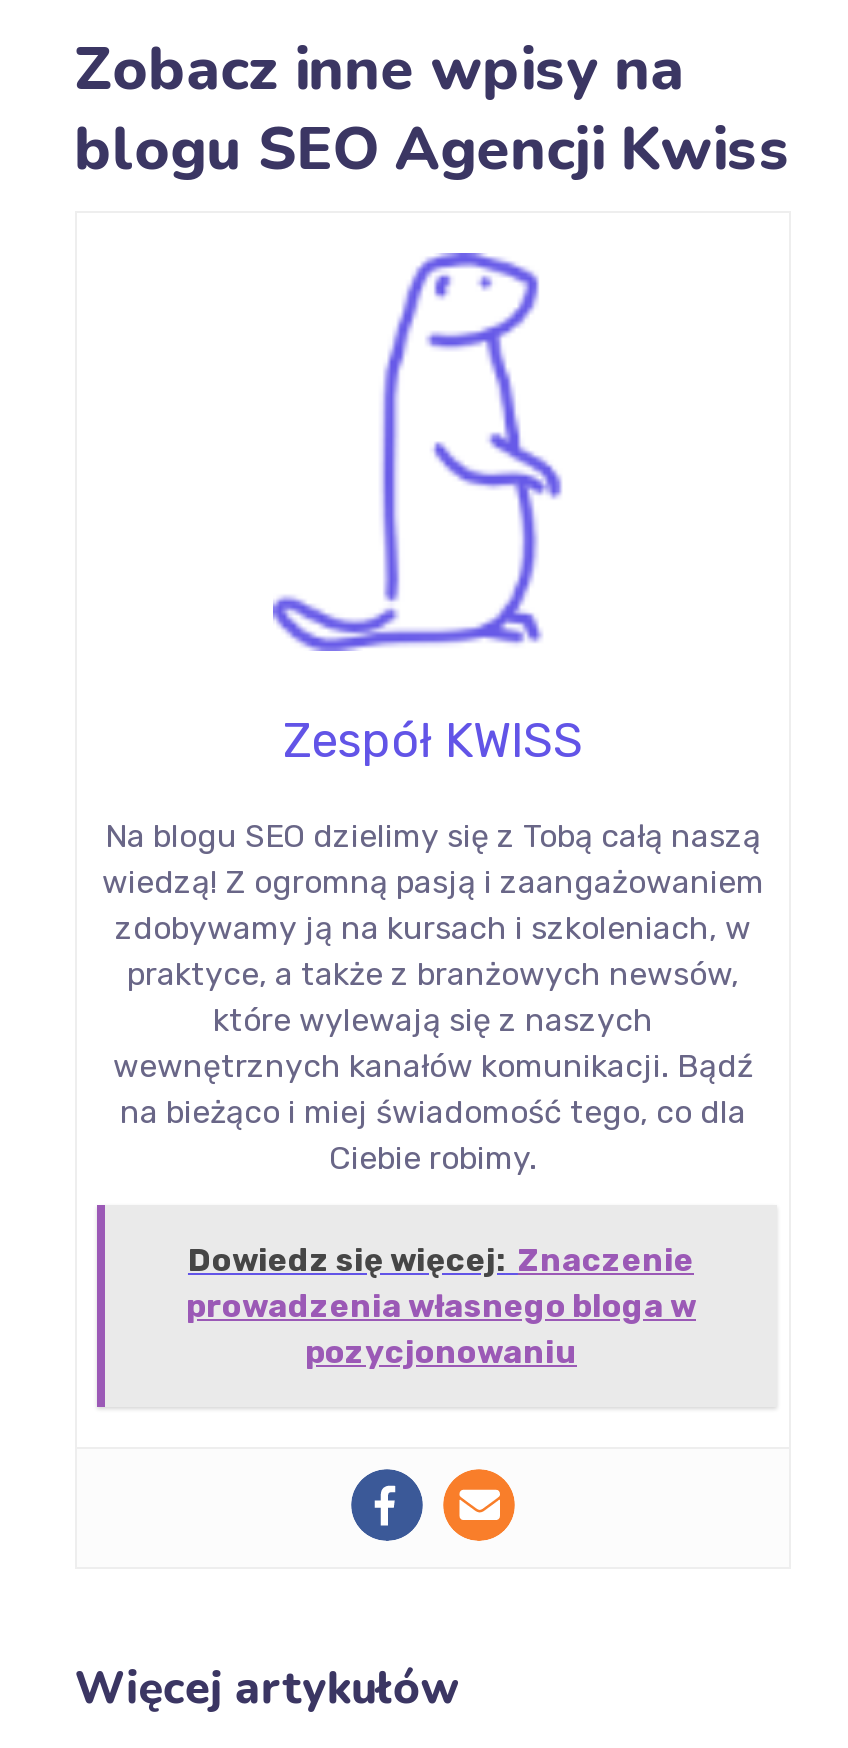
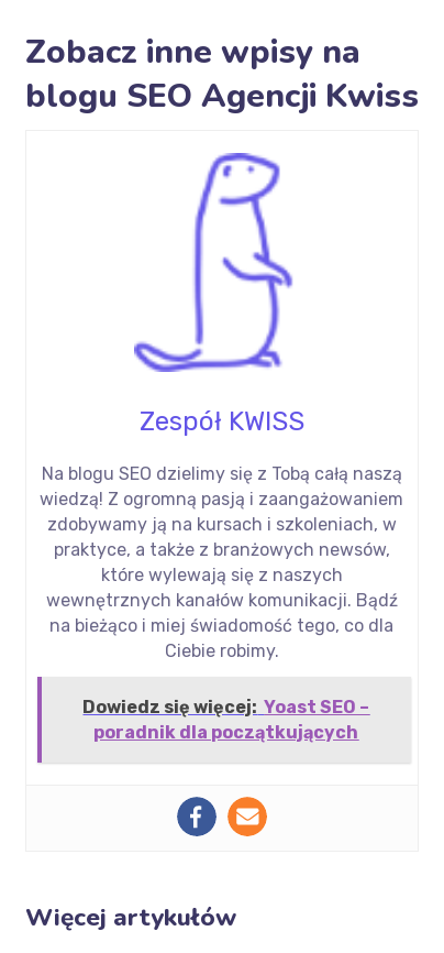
- Dowiedz się więcej: Znaczenie
- prowadzenia własnego bloga w
- pozycjonowaniu
+ Dowiedz się więcej: Yoast SEO –
+ poradnik dla początkujących
